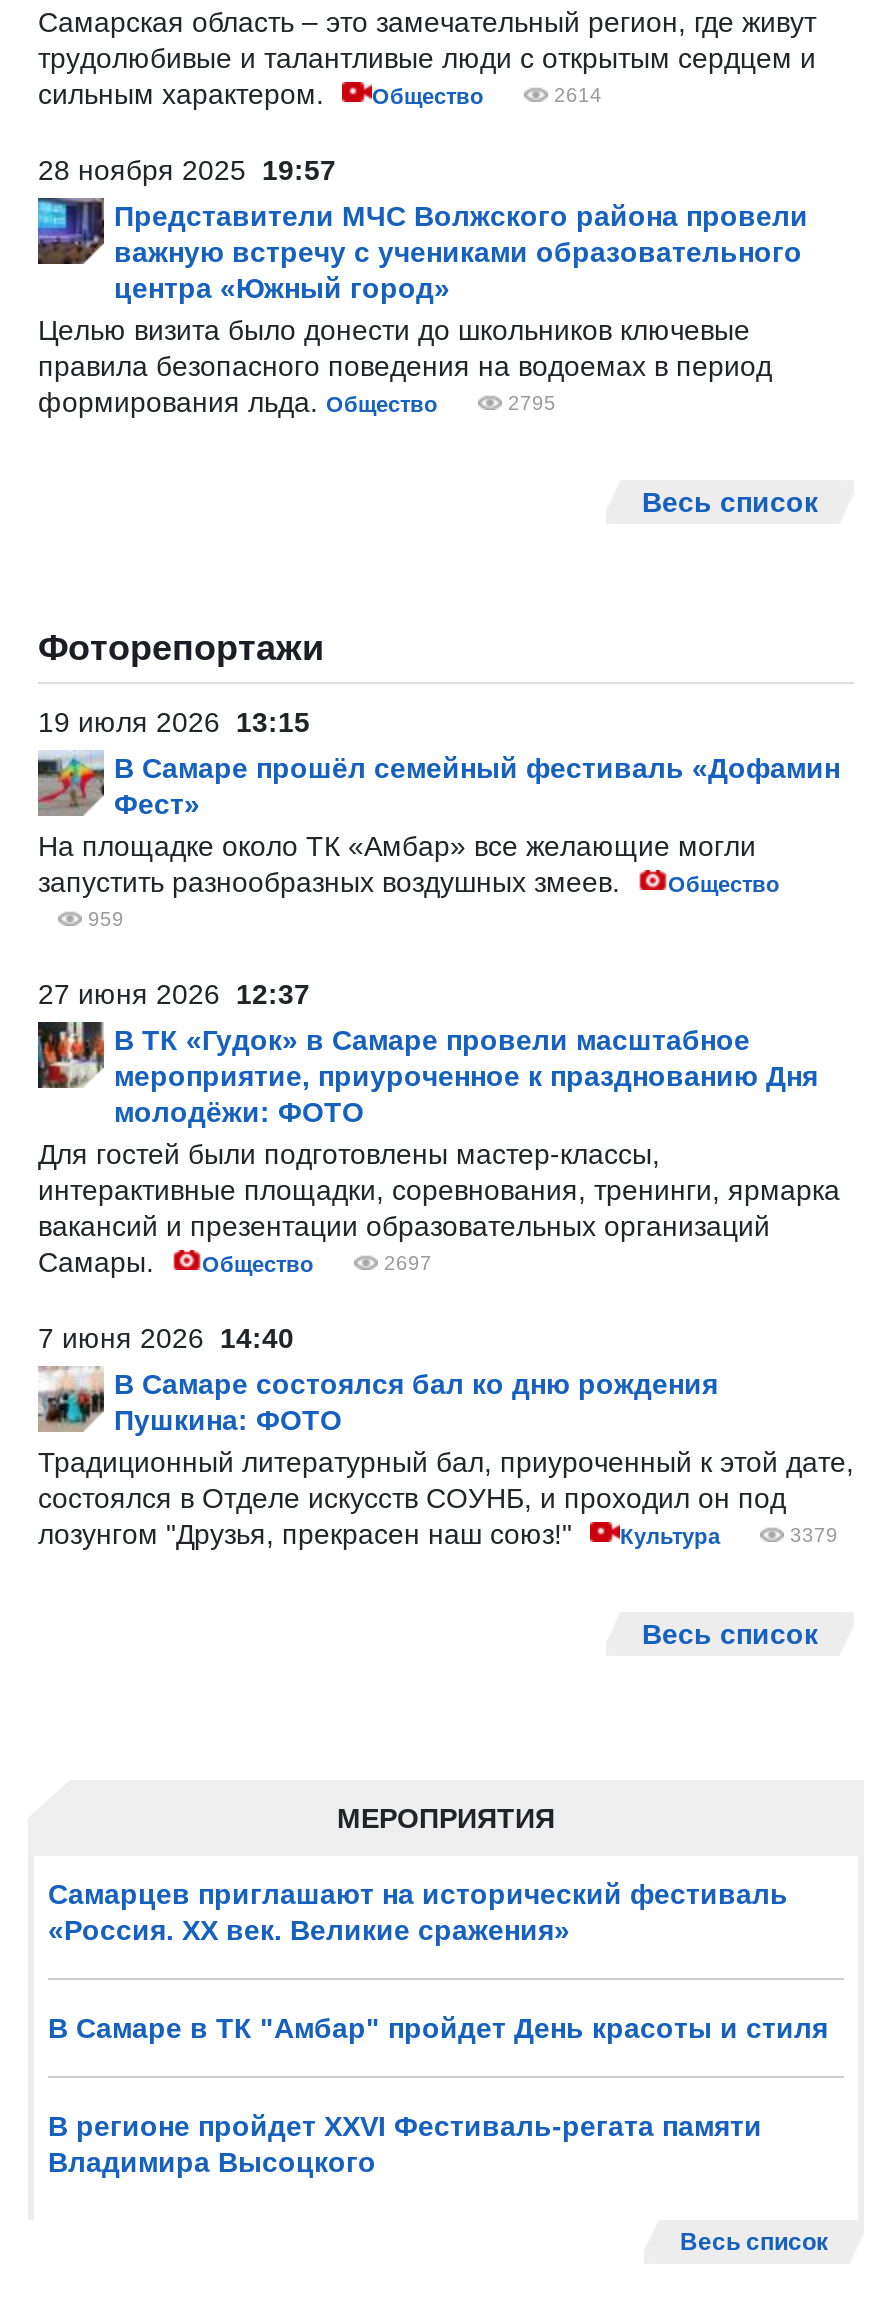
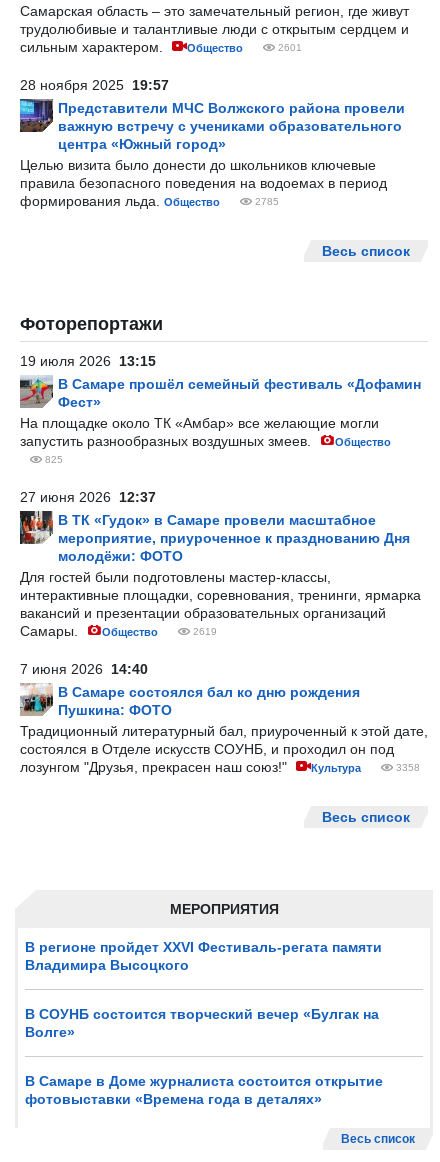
- 2614
+ 2601

- 2795
+ 2785

- 959
+ 825

- 2697
+ 2619

- 3379
+ 3358

- Самарцев приглашают на исторический фестиваль
- «Россия. ХХ век. Великие сражения»
- В Самаре в ТК "Амбар" пройдет День красоты и стиля

moved up: В регионе пройдет XXVI Фестиваль-регата памяти | Владимира Высоцкого

+ В СОУНБ состоится творческий вечер «Булгак на
+ Волге»
+ В Самаре в Доме журналиста состоится открытие
+ фотовыставки «Времена года в деталях»
